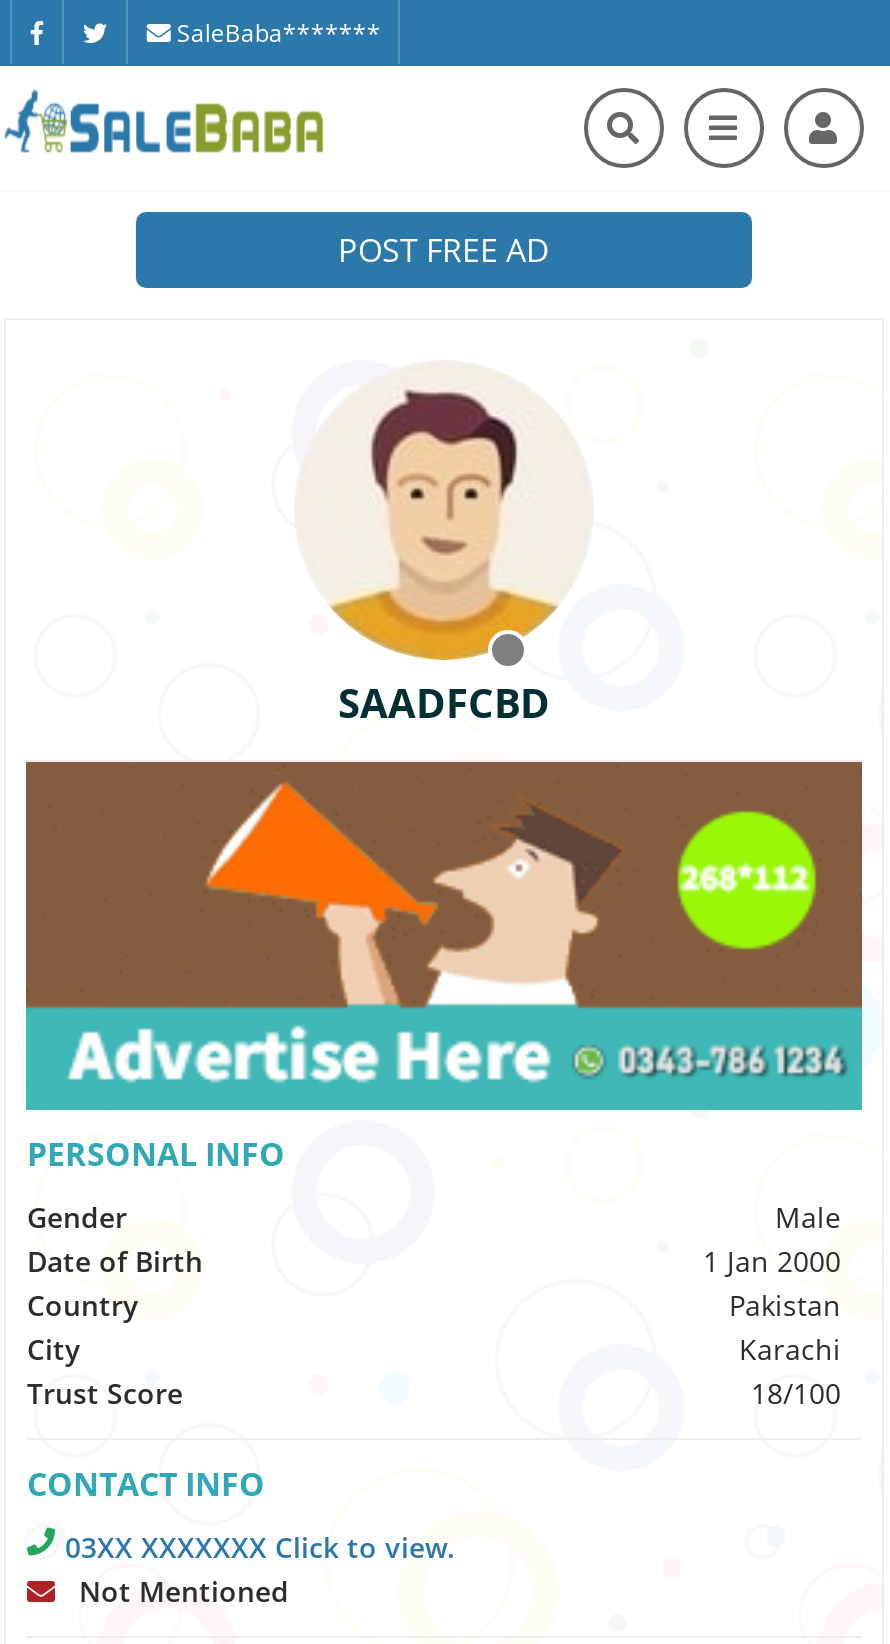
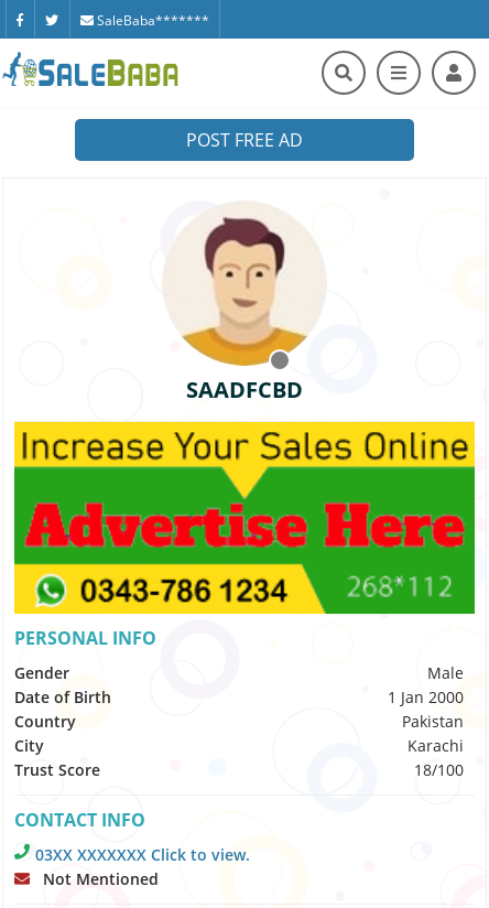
- [image]
+ [image]
